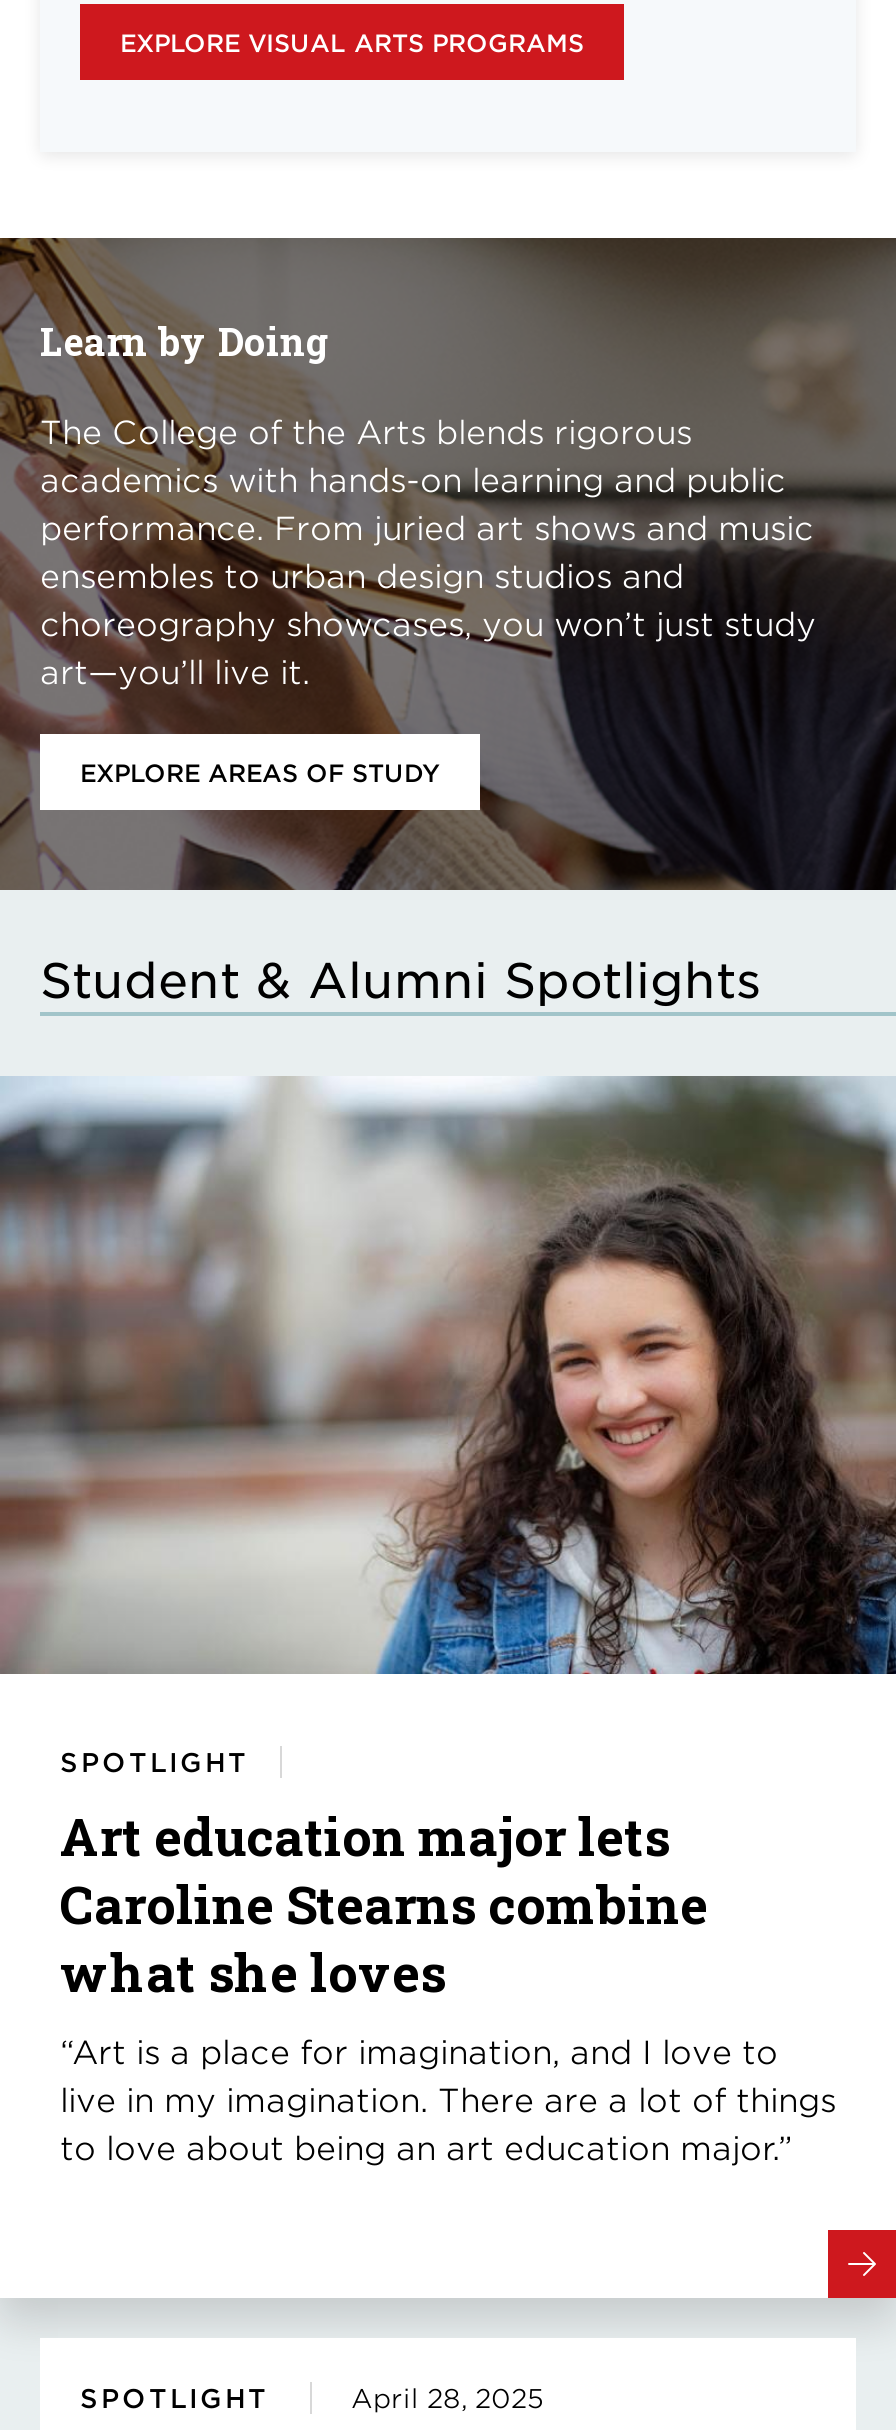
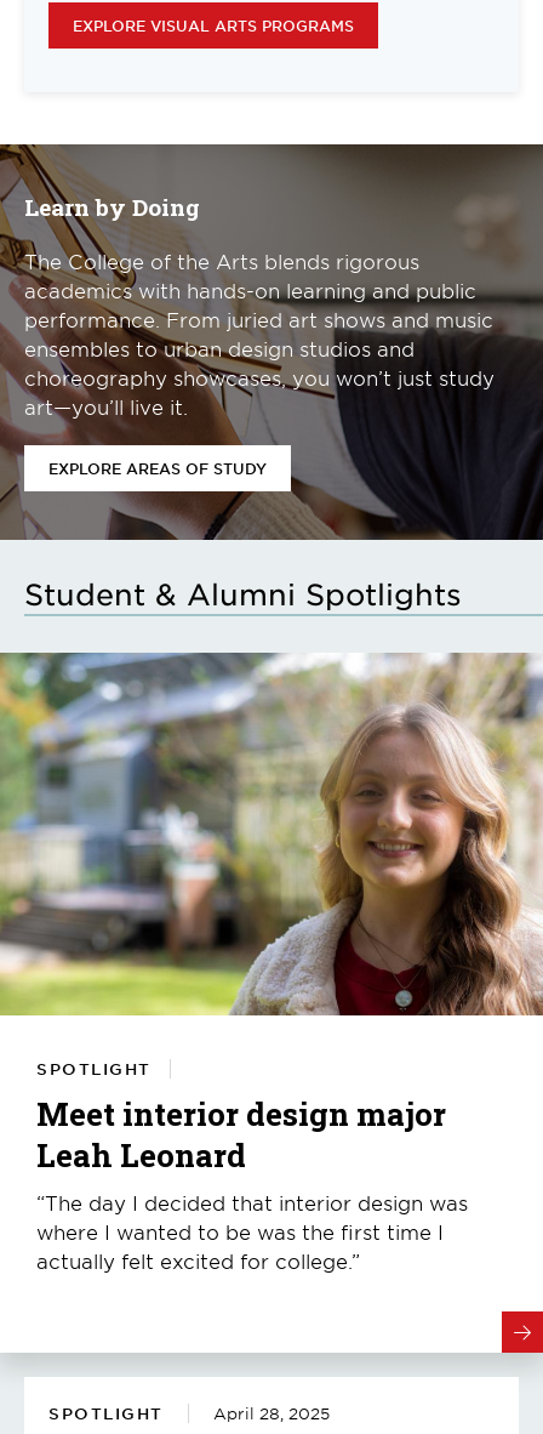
- [image]
+ [image]

- Art education major lets
- Caroline Stearns combine
- what she loves
- “Art is a place for imagination, and I love to
- live in my imagination. There are a lot of things
- to love about being an art education major.”
+ Meet interior design major
+ Leah Leonard
+ “The day I decided that interior design was
+ where I wanted to be was the first time I
+ actually felt excited for college.”
